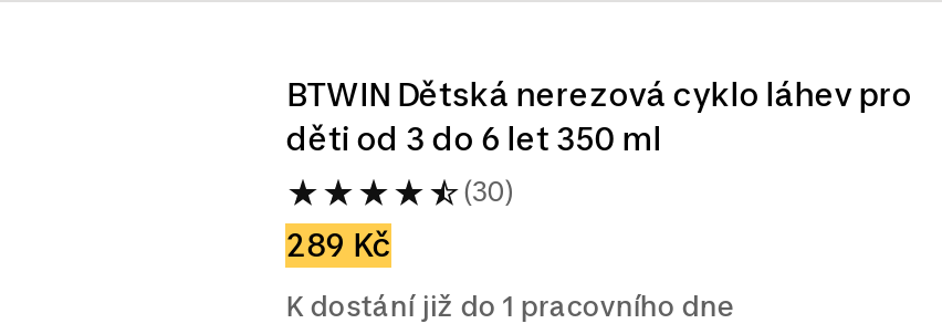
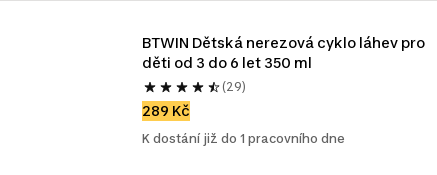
- (30)
+ (29)
